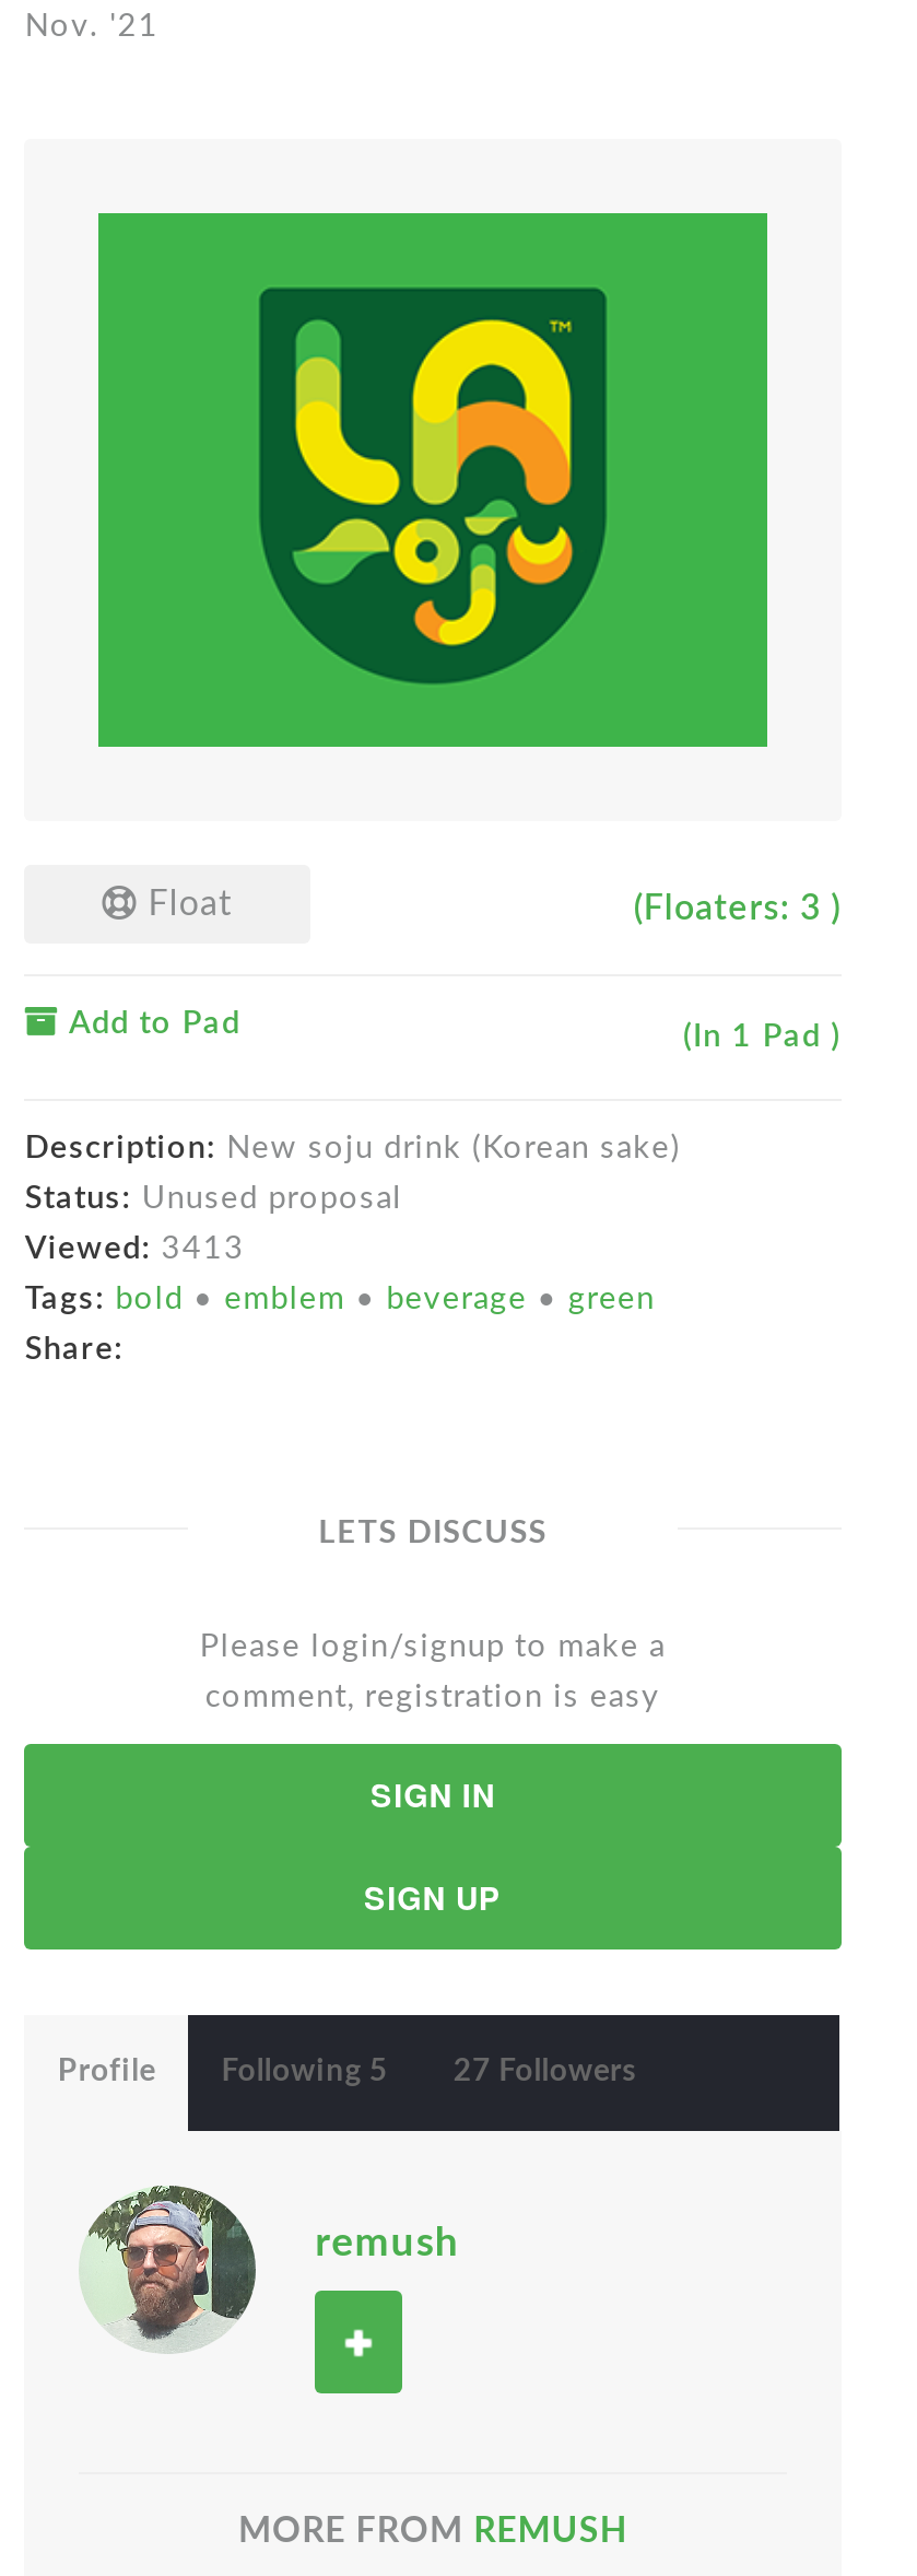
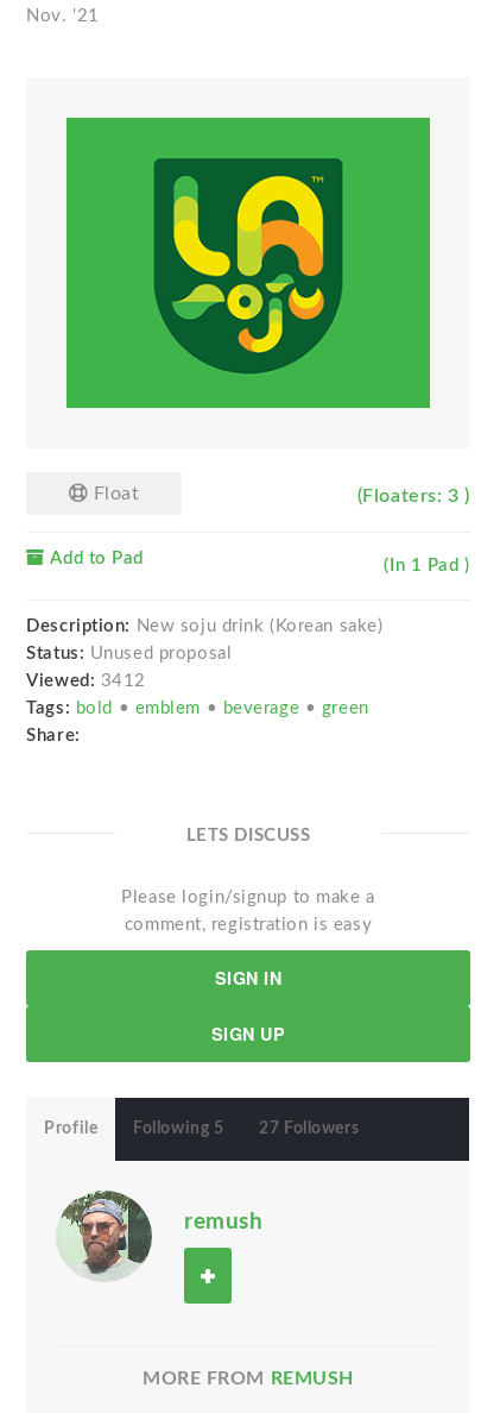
- Viewed: 3413
+ Viewed: 3412
